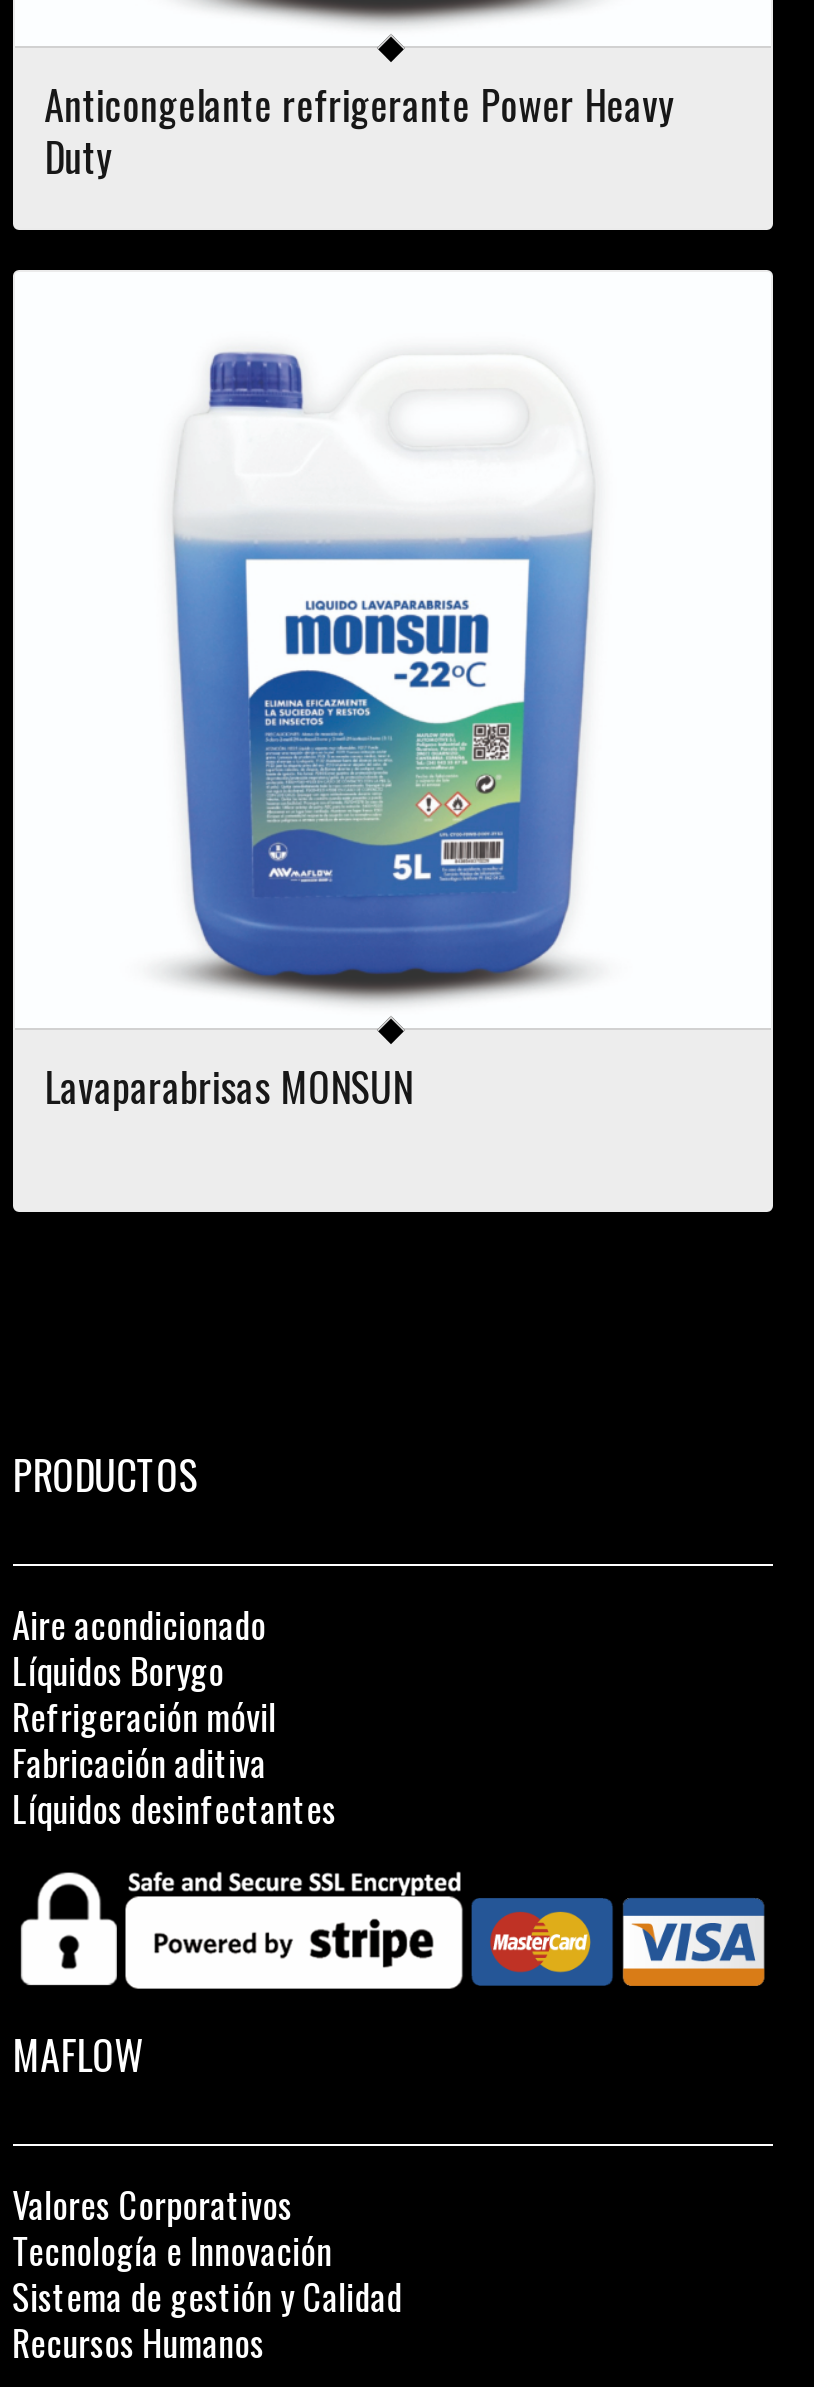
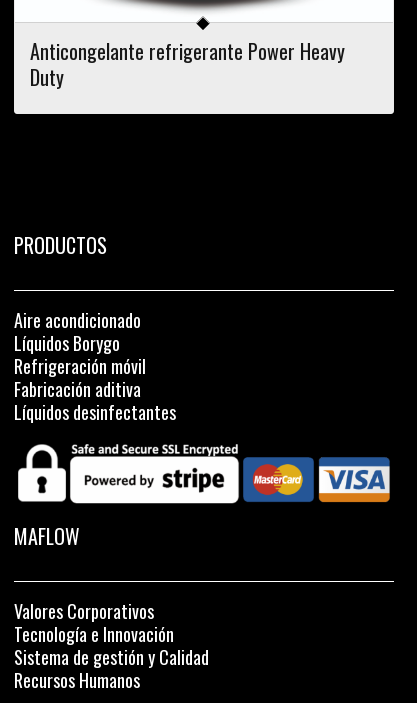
- [image]
- Lavaparabrisas MONSUN
